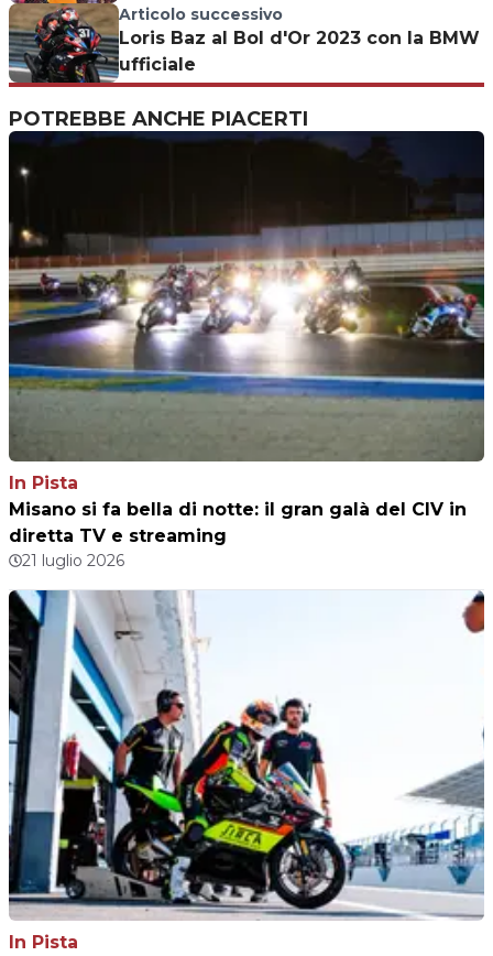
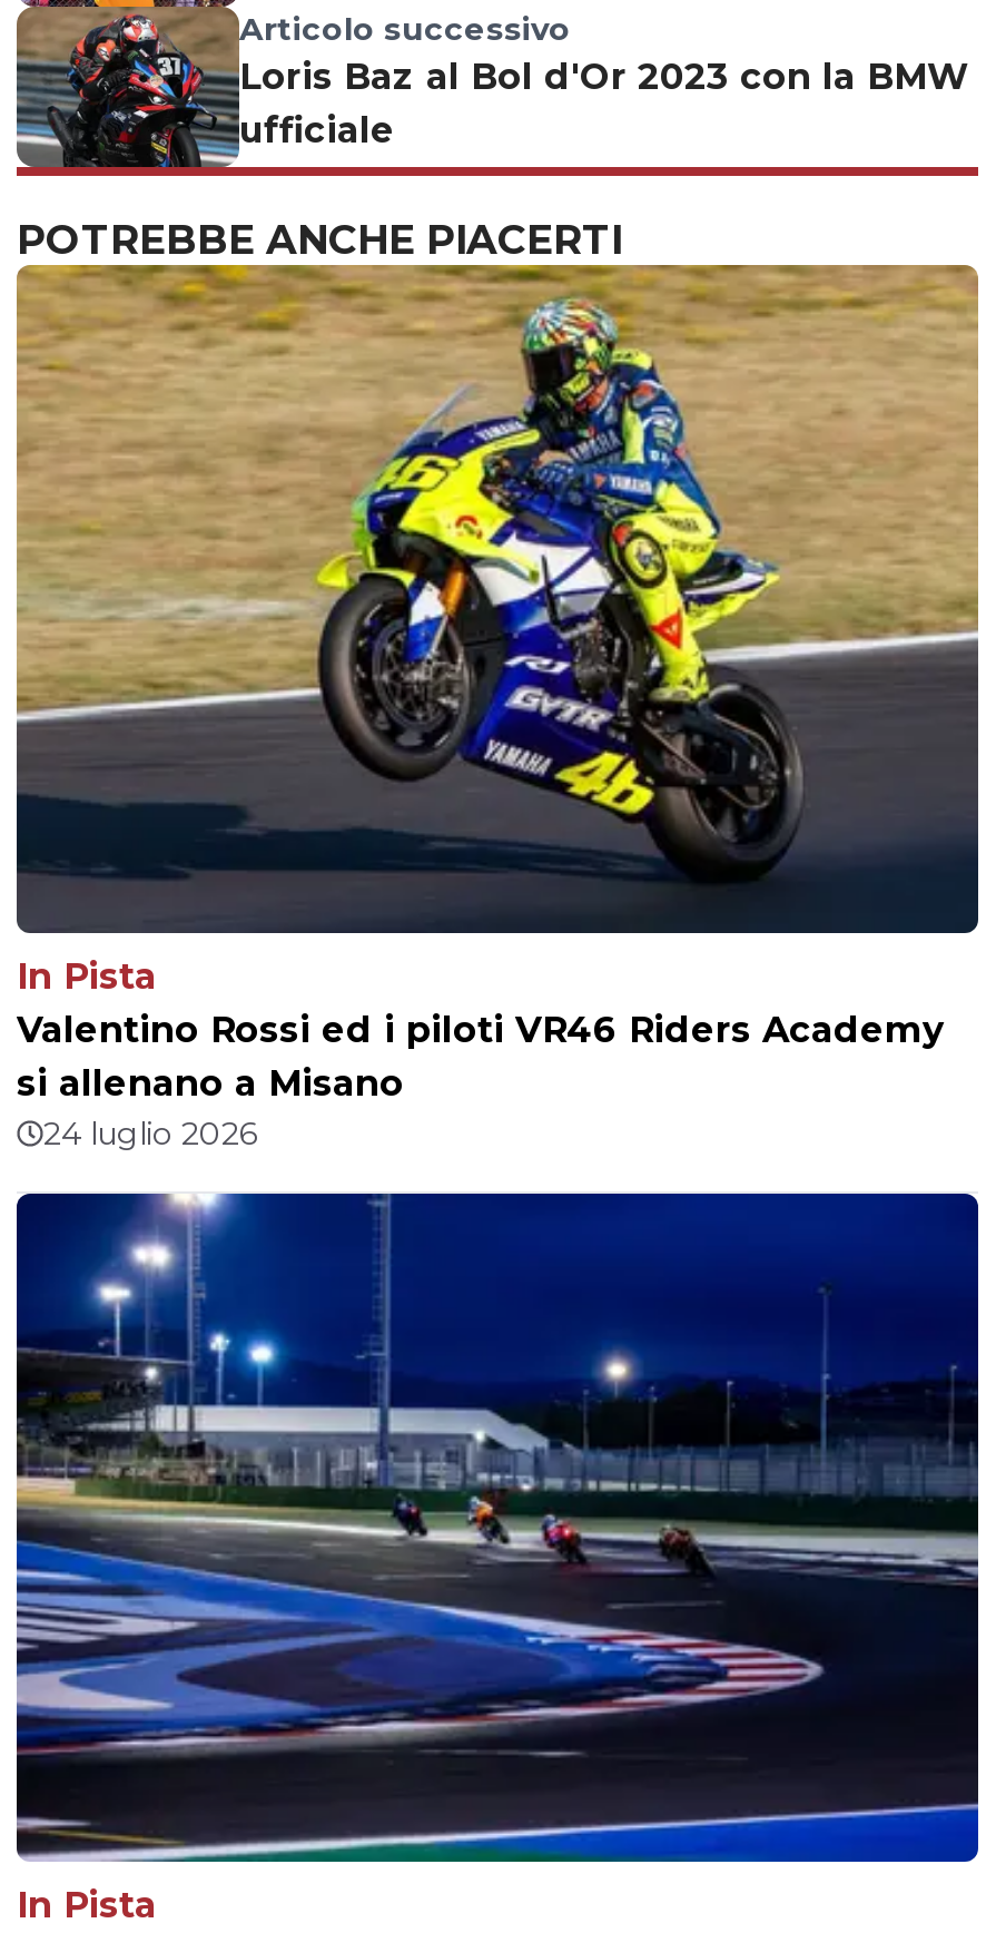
- [image]
- Misano si fa bella di notte: il gran galà del CIV in
- diretta TV e streaming
- 21 luglio 2026
+ [image]
+ Valentino Rossi ed i piloti VR46 Riders Academy
+ si allenano a Misano
+ 24 luglio 2026

- [image]
+ [image]
